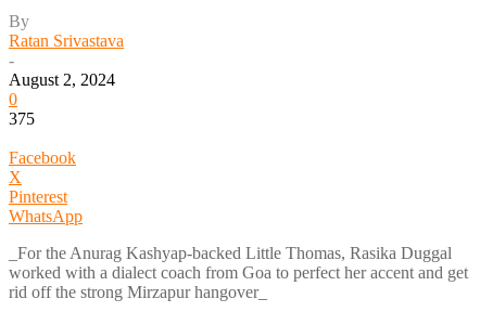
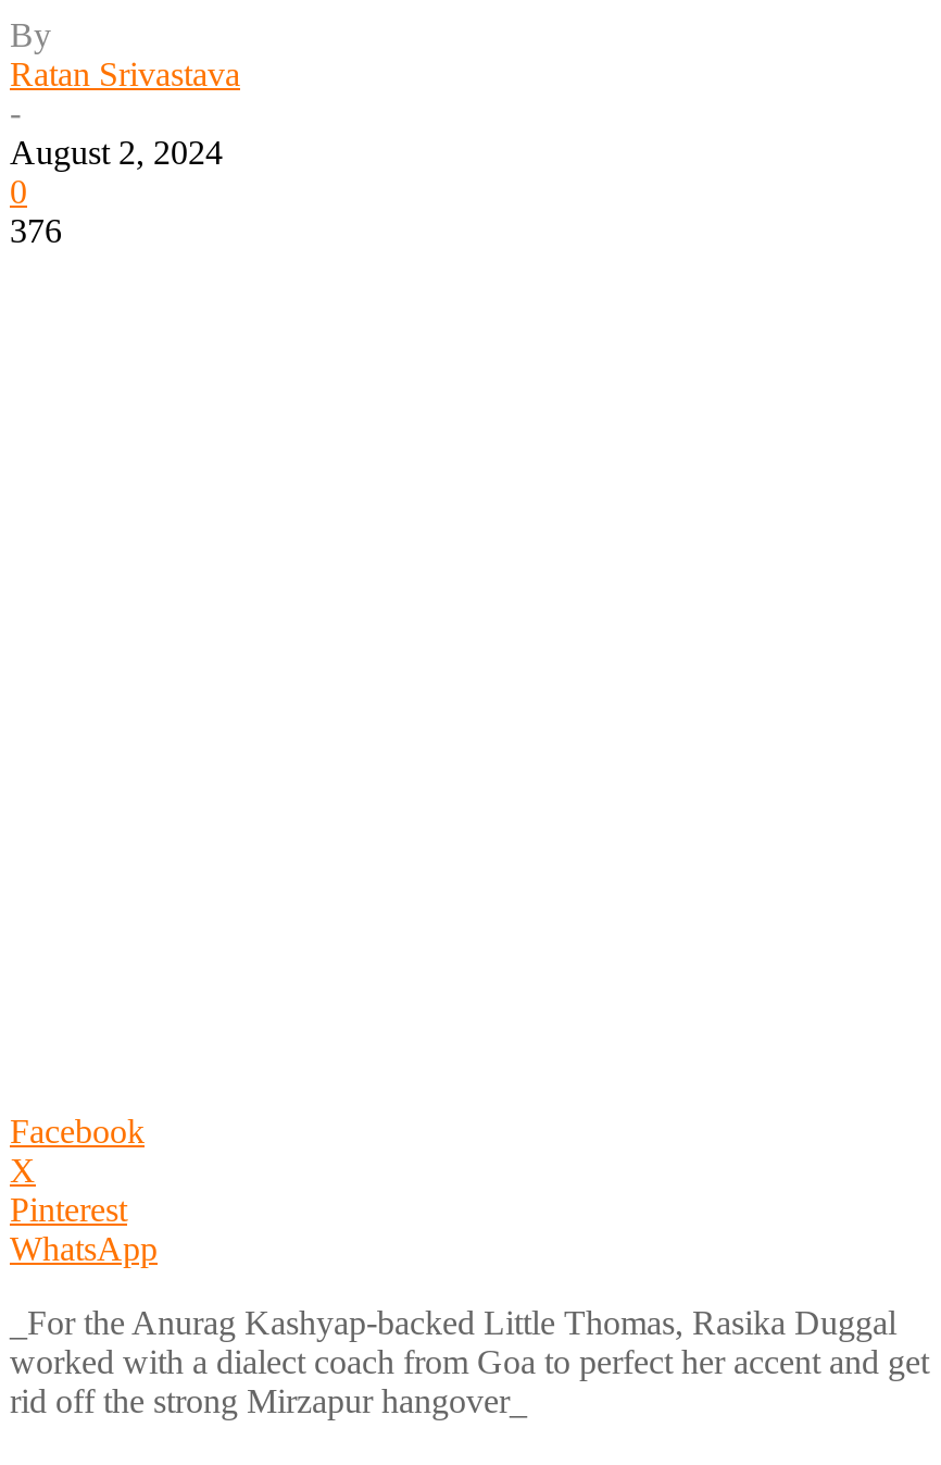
- 375
+ 376
